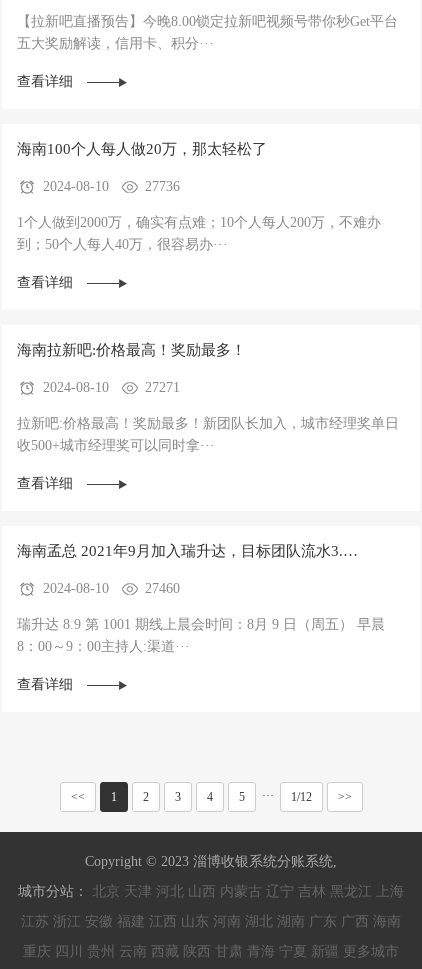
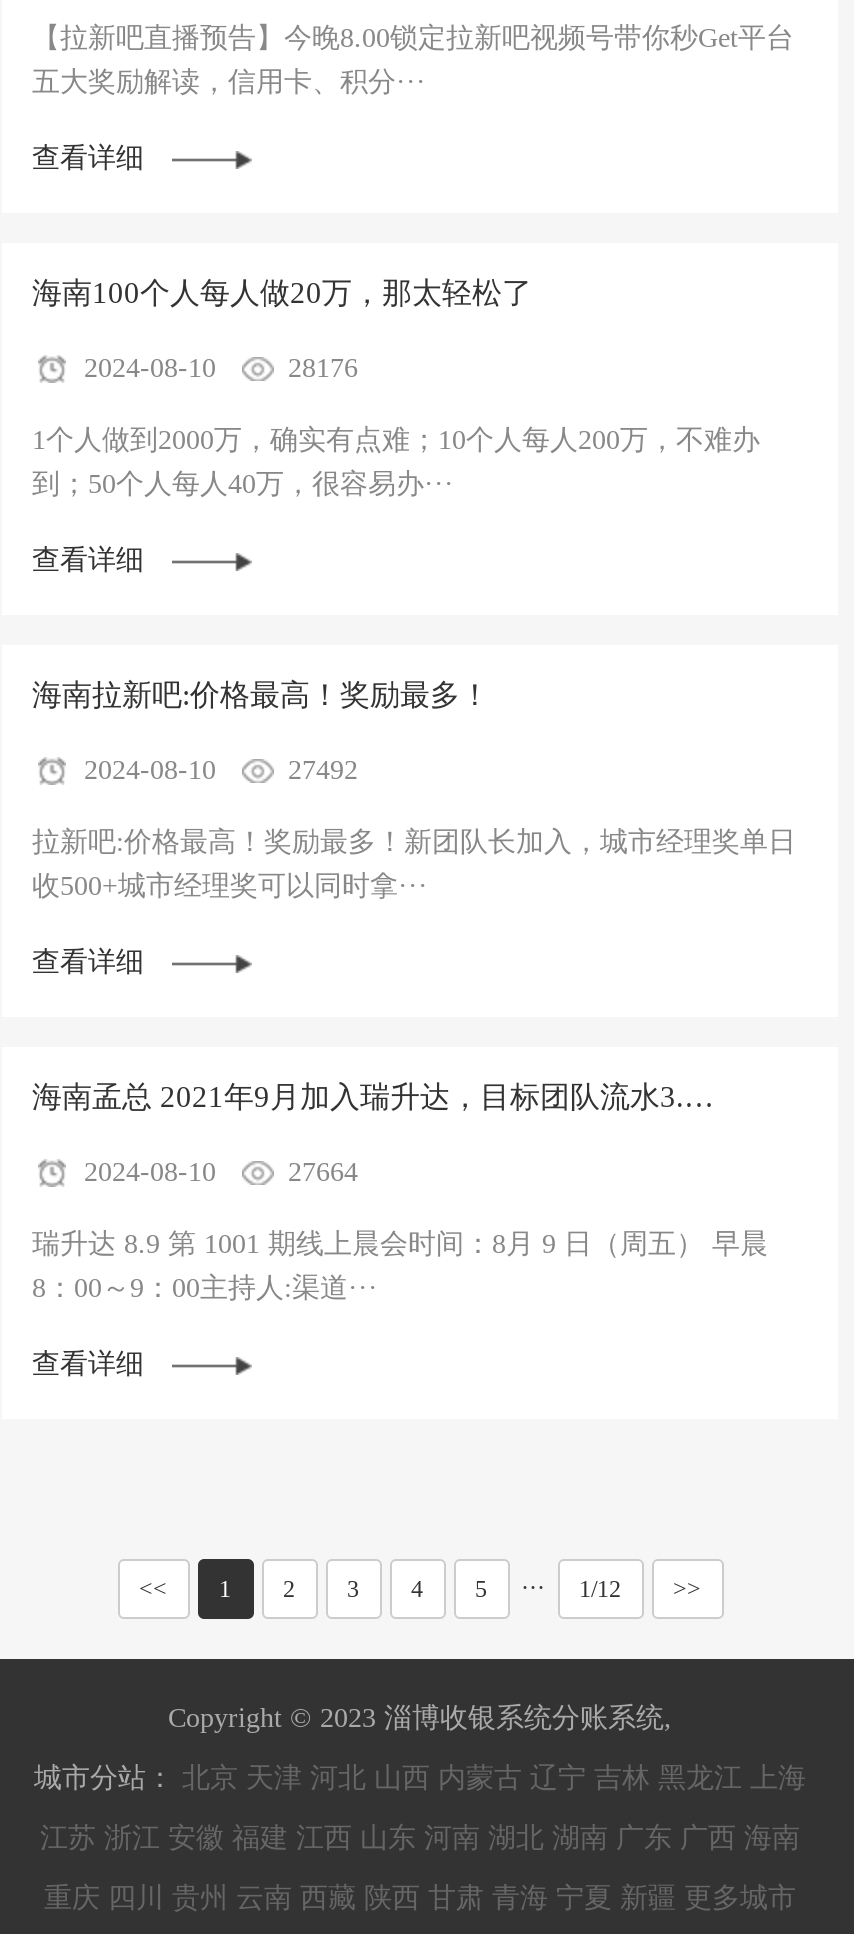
- 27736
+ 28176

- 27271
+ 27492

- 27460
+ 27664
